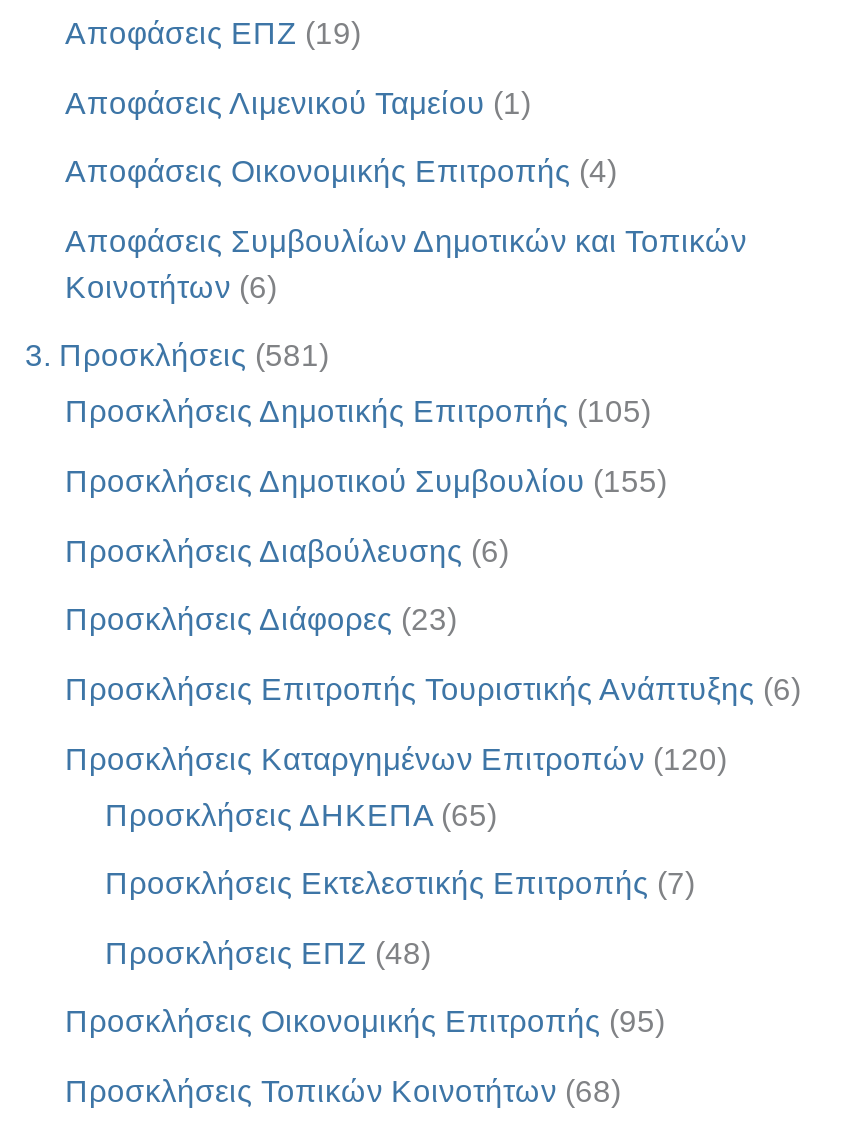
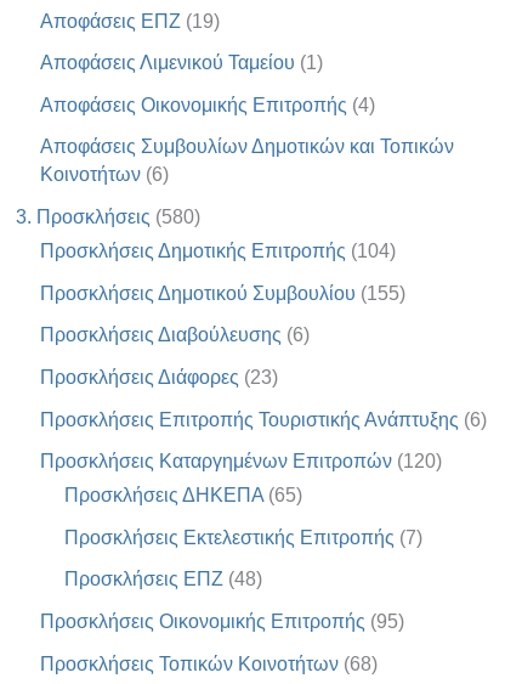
- 3. Προσκλήσεις (581)
+ 3. Προσκλήσεις (580)

- Προσκλήσεις Δημοτικής Επιτροπής (105)
+ Προσκλήσεις Δημοτικής Επιτροπής (104)
